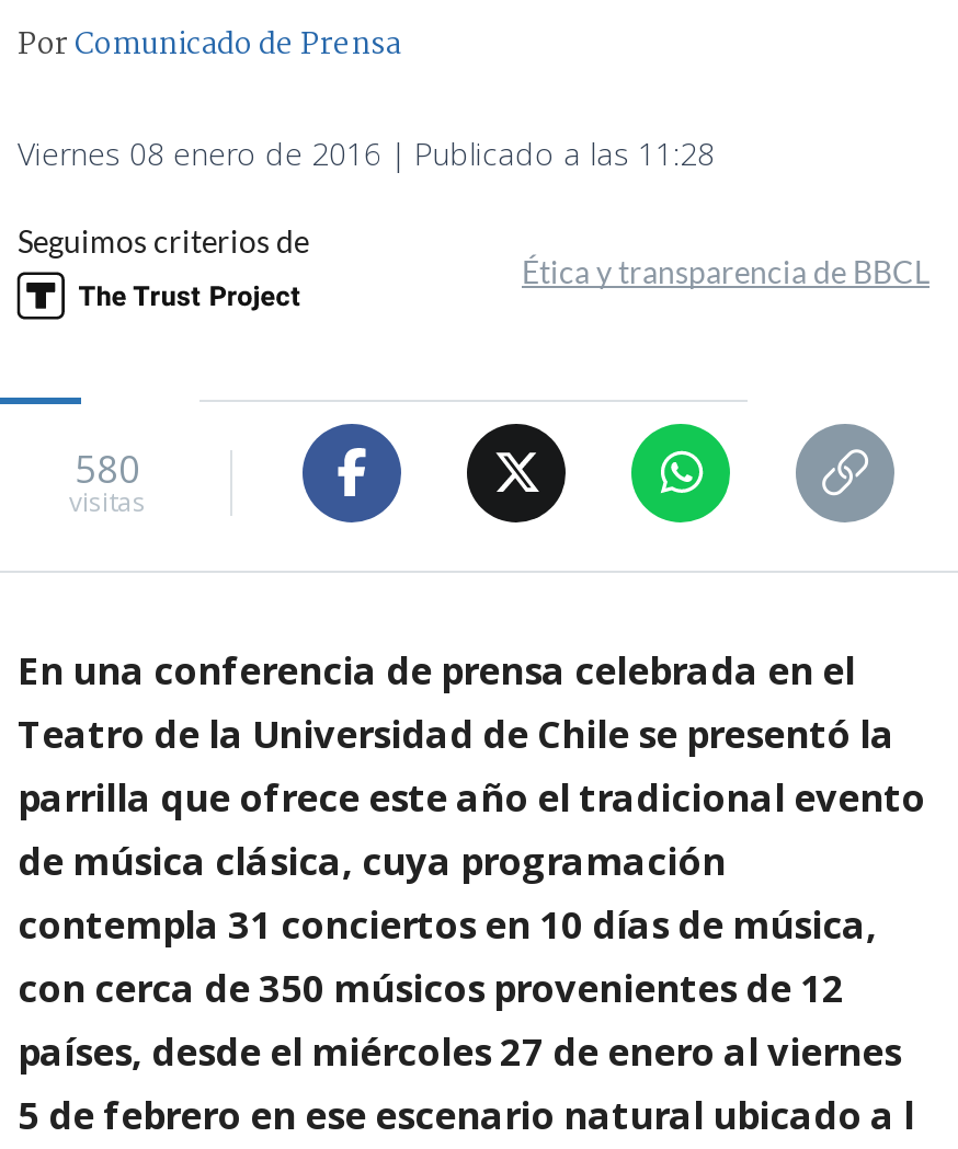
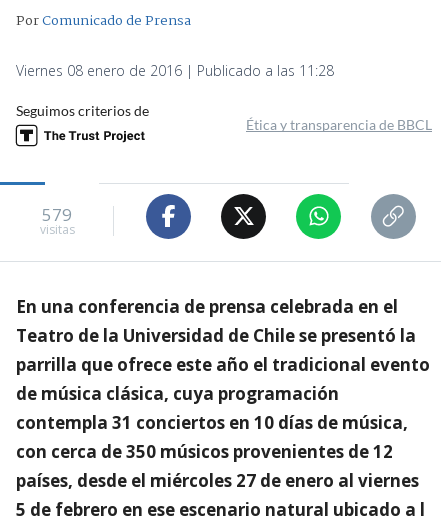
- 580
+ 579
